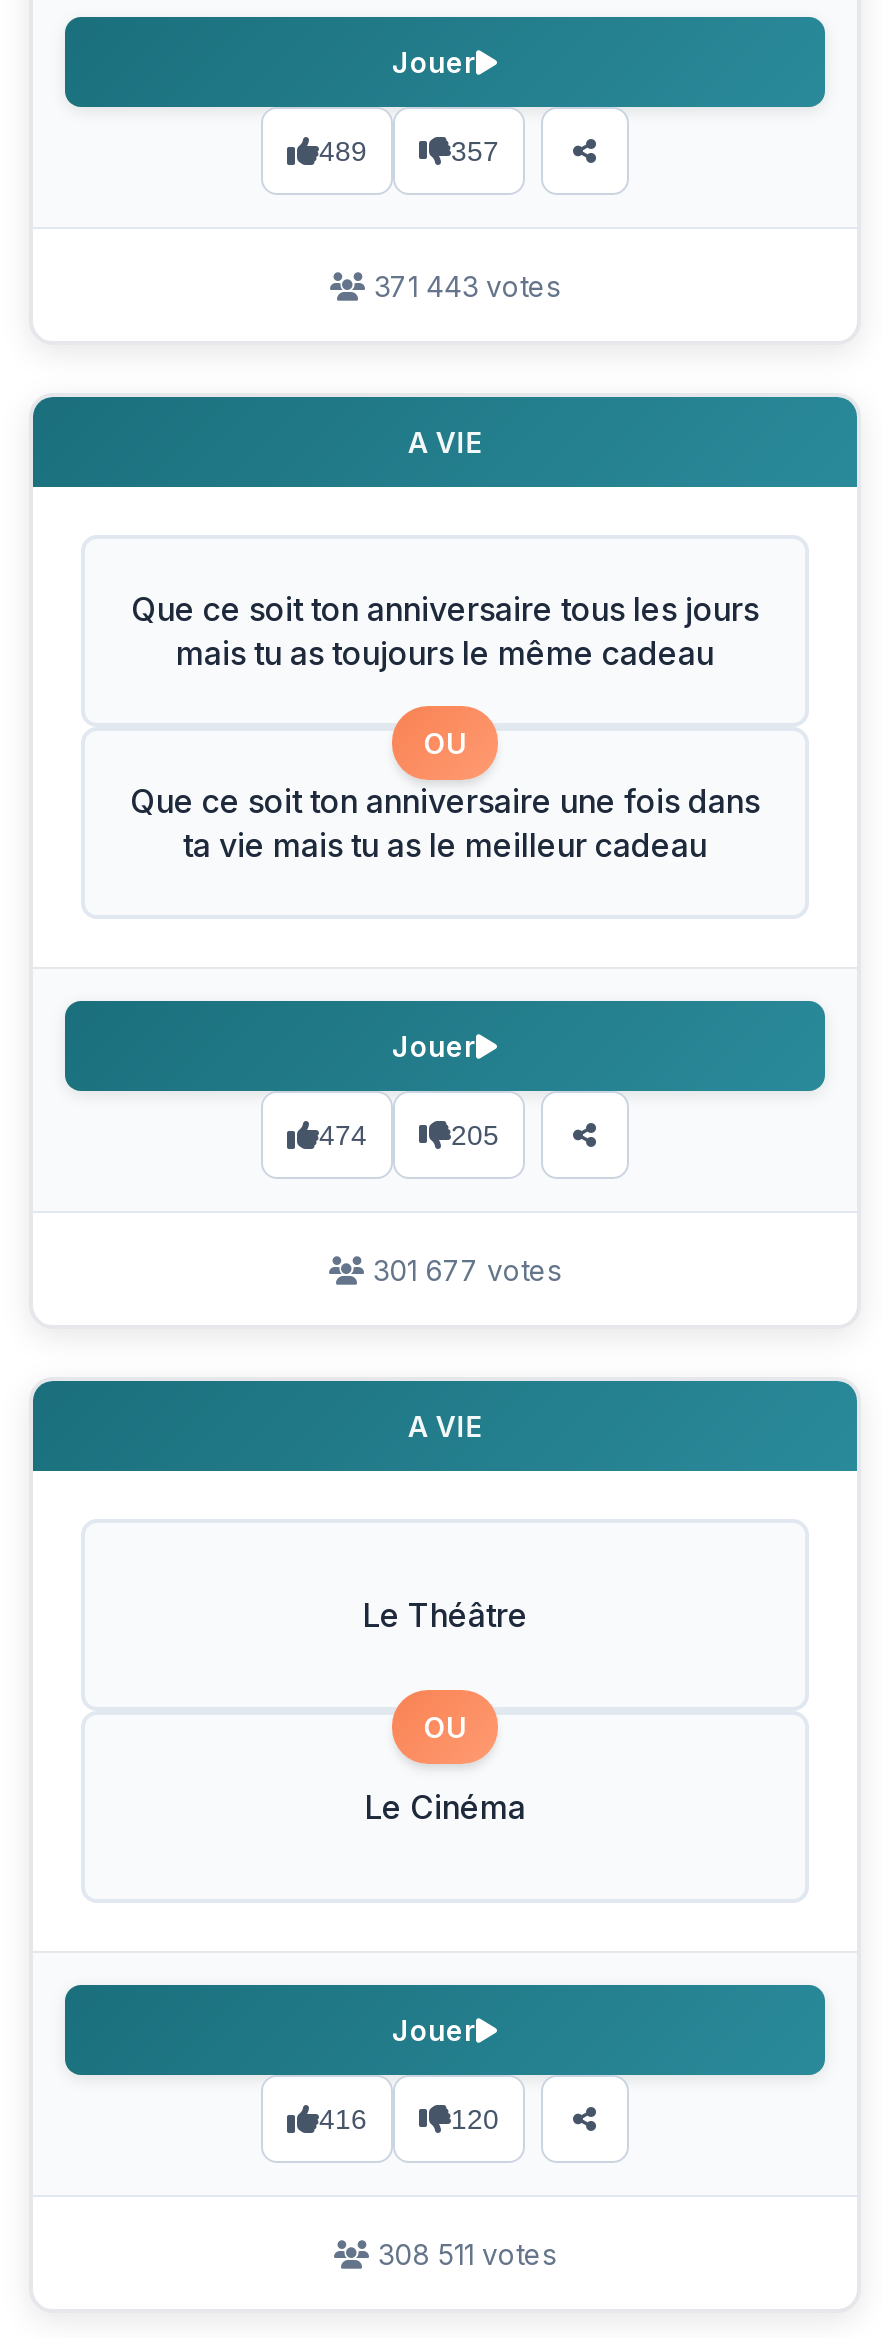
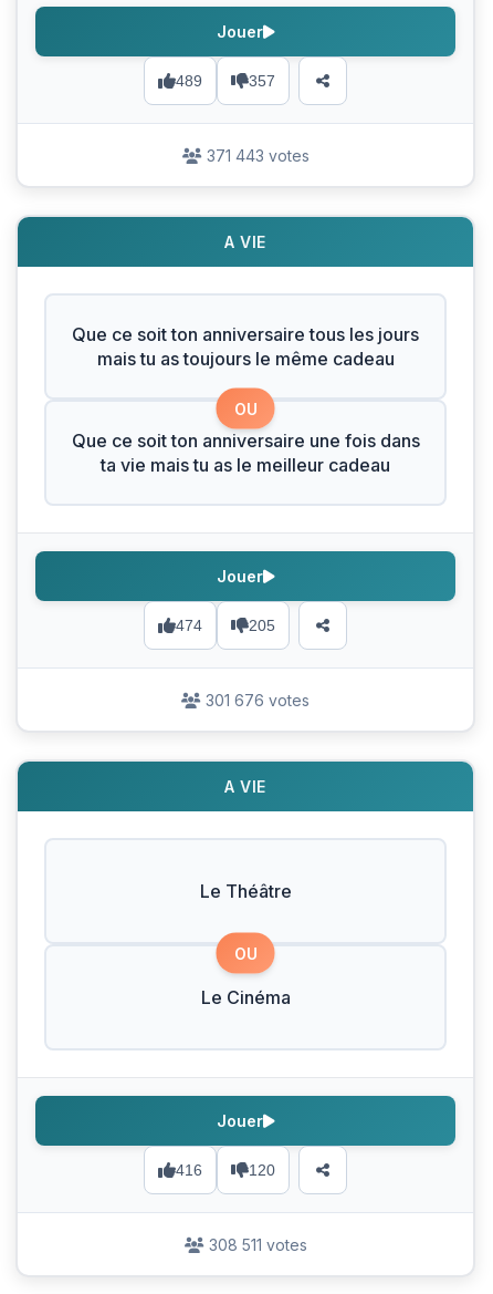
- 301 677 votes
+ 301 676 votes
